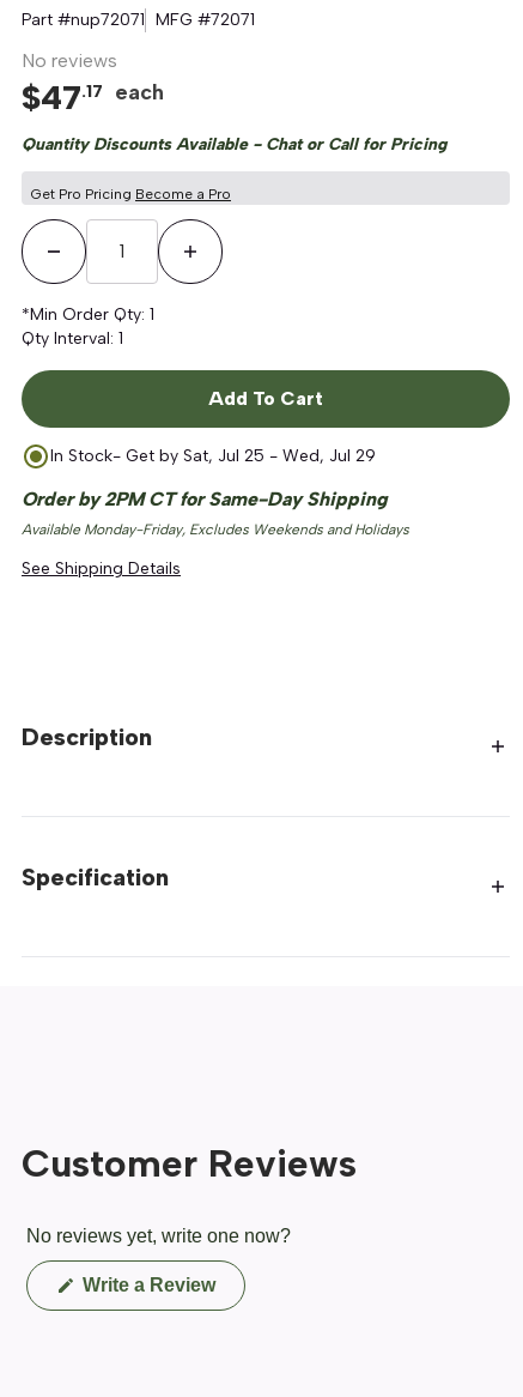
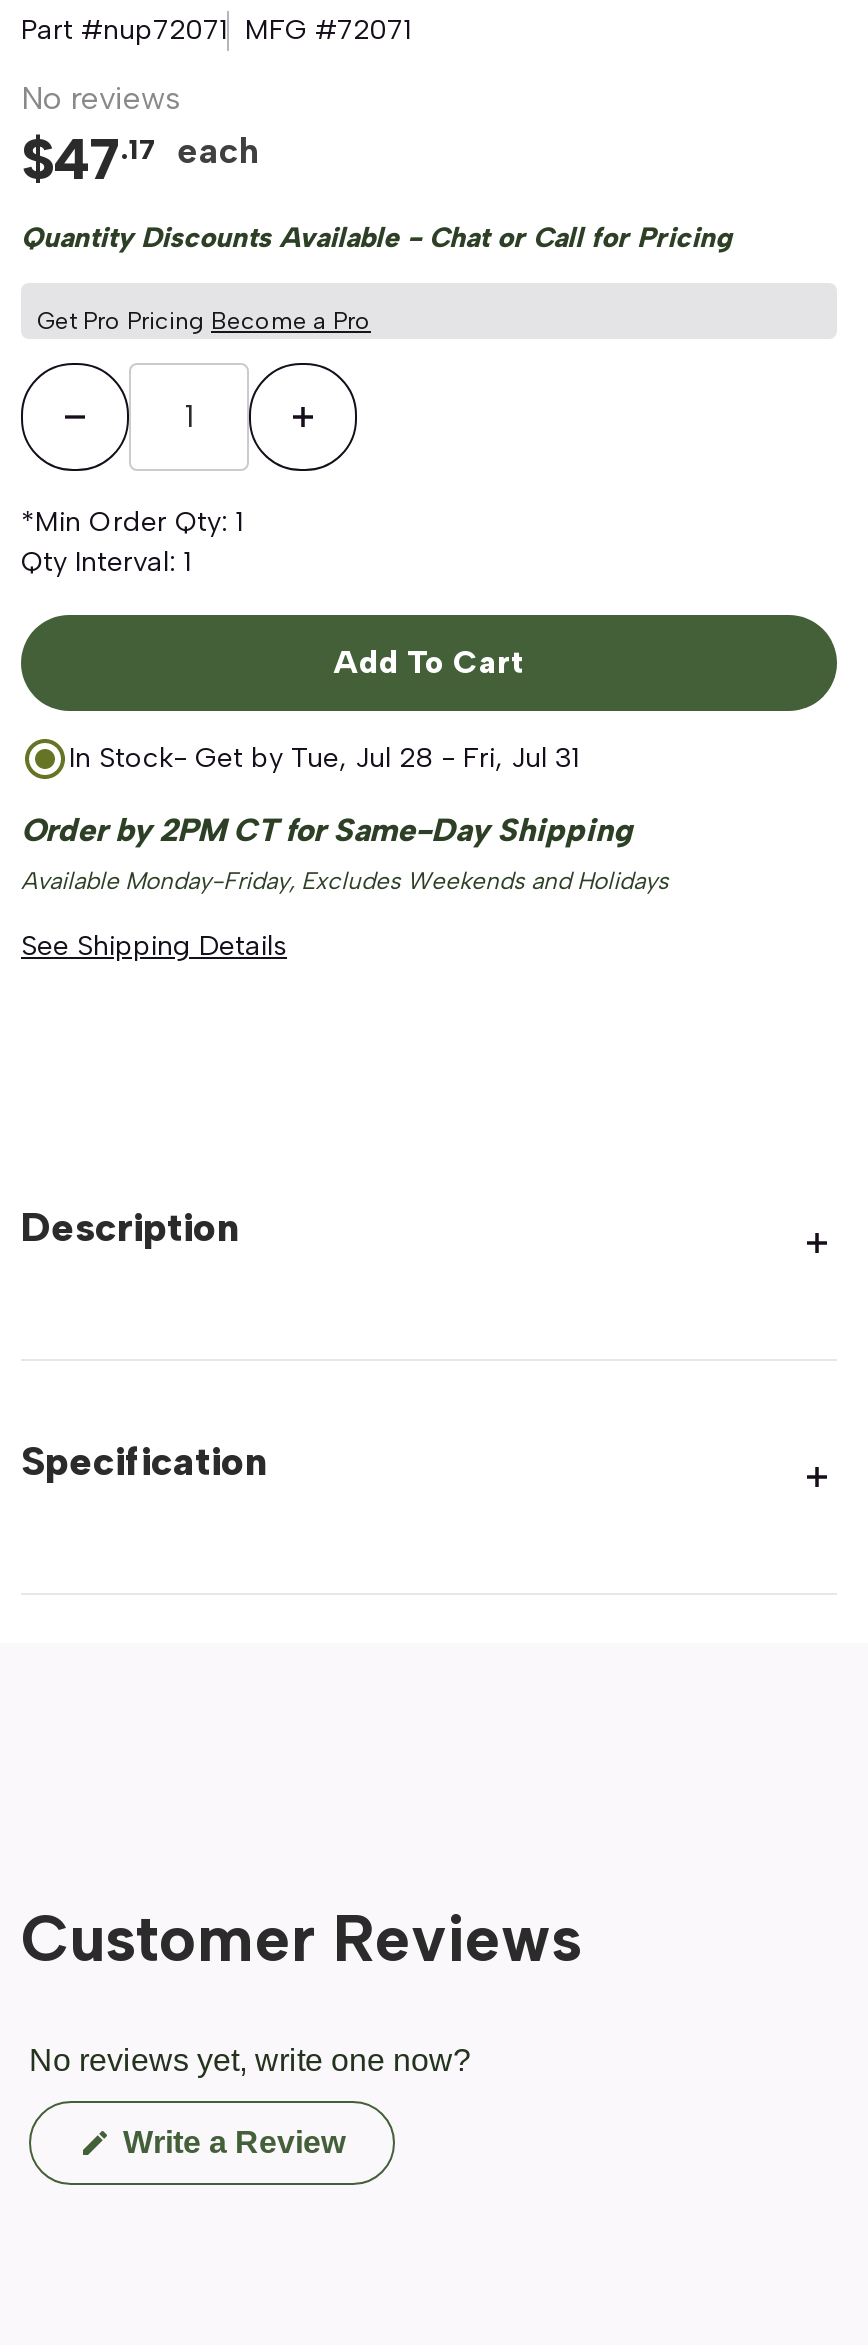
- In Stock- Get by Sat, Jul 25 - Wed, Jul 29
+ In Stock- Get by Tue, Jul 28 - Fri, Jul 31
